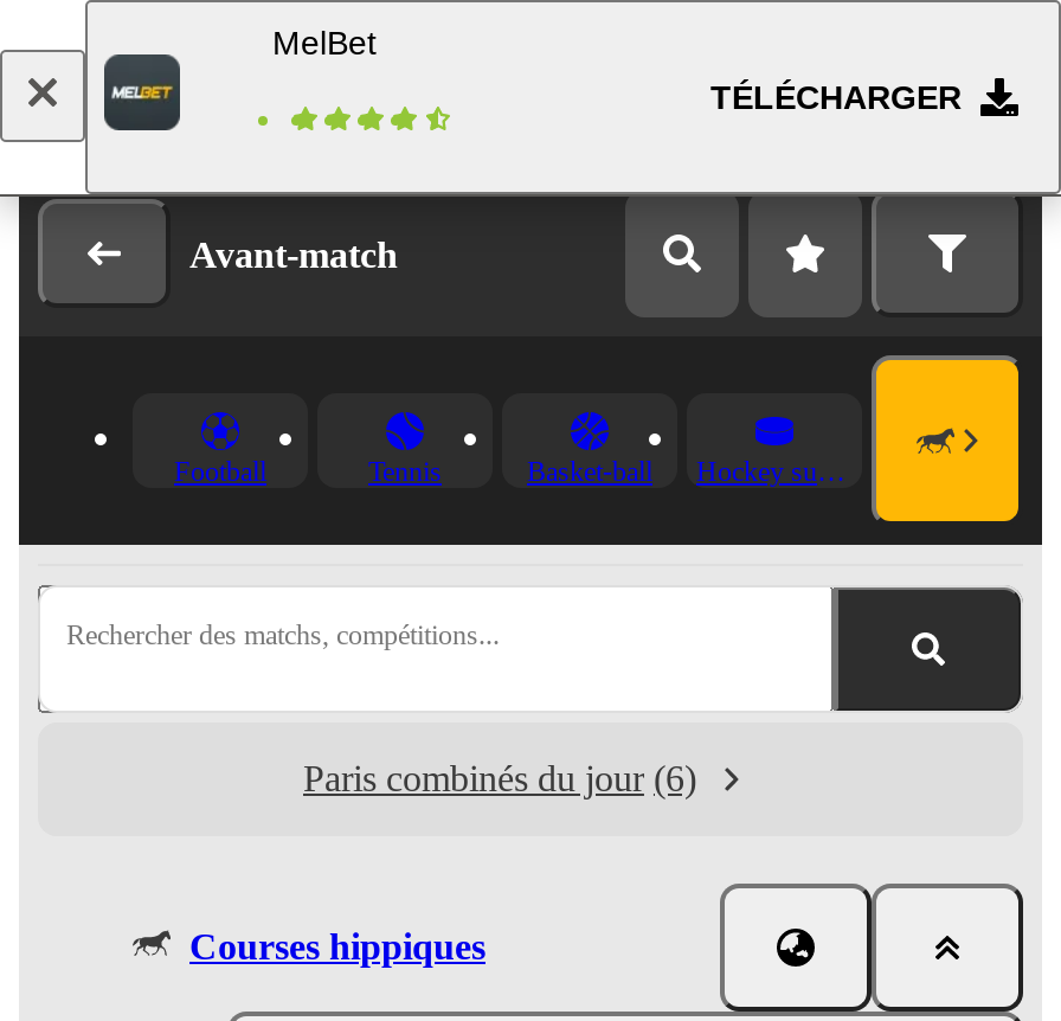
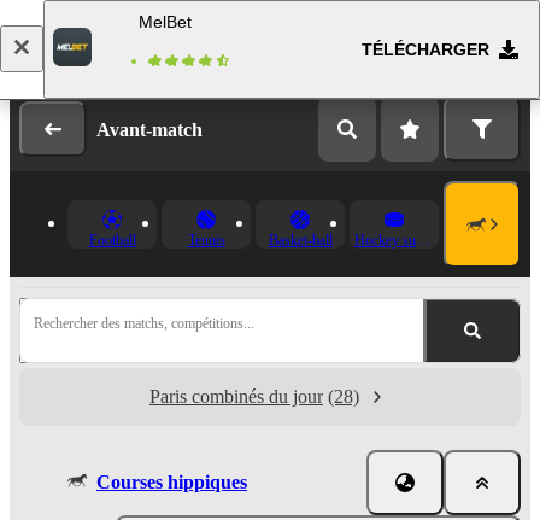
- Paris combinés du jour (6)
+ Paris combinés du jour (28)
